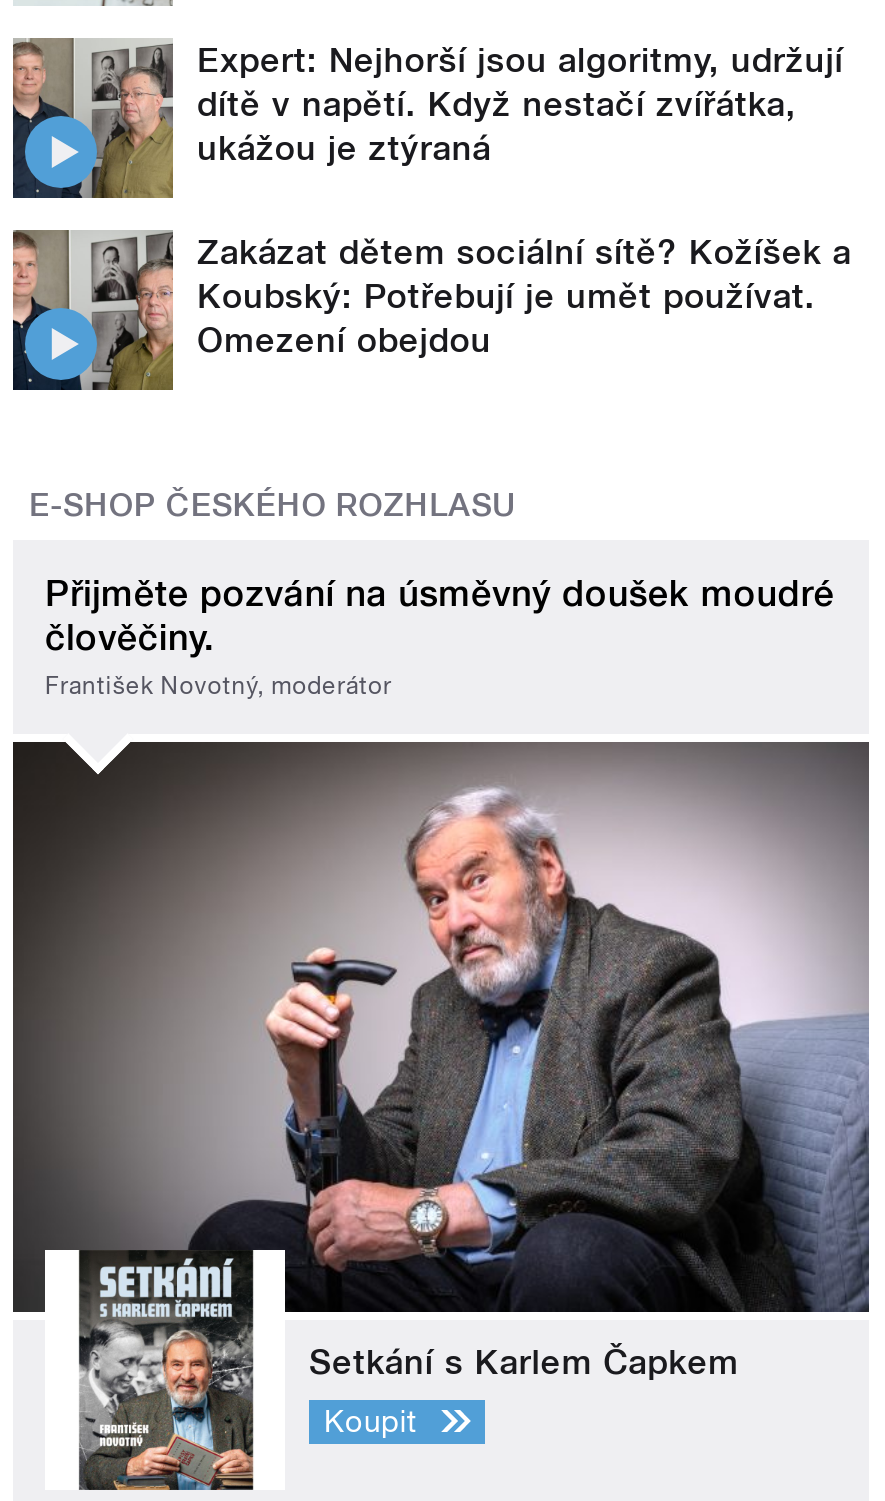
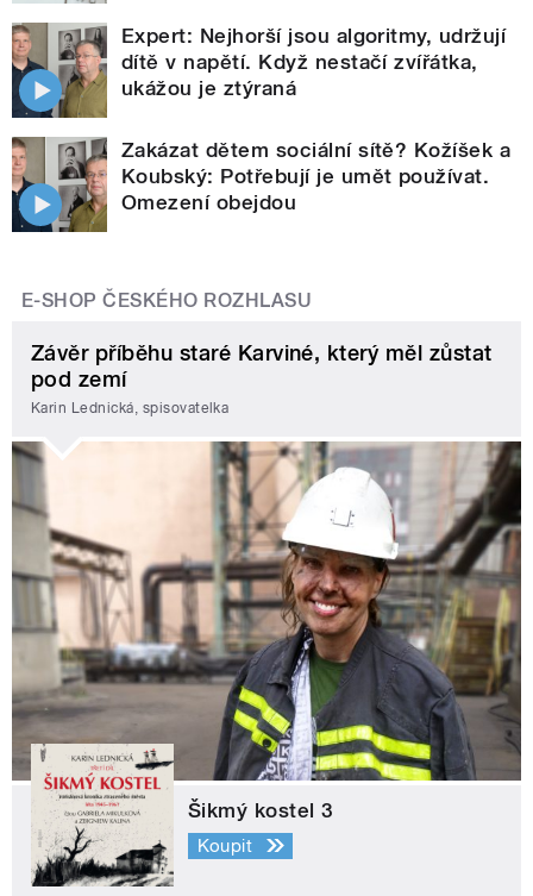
- Přijměte pozvání na úsměvný doušek moudré
- člověčiny.
- František Novotný, moderátor
+ Závěr příběhu staré Karviné, který měl zůstat
+ pod zemí
+ Karin Lednická, spisovatelka

- [image]
- Setkání s Karlem Čapkem
+ [image]
+ Šikmý kostel 3
